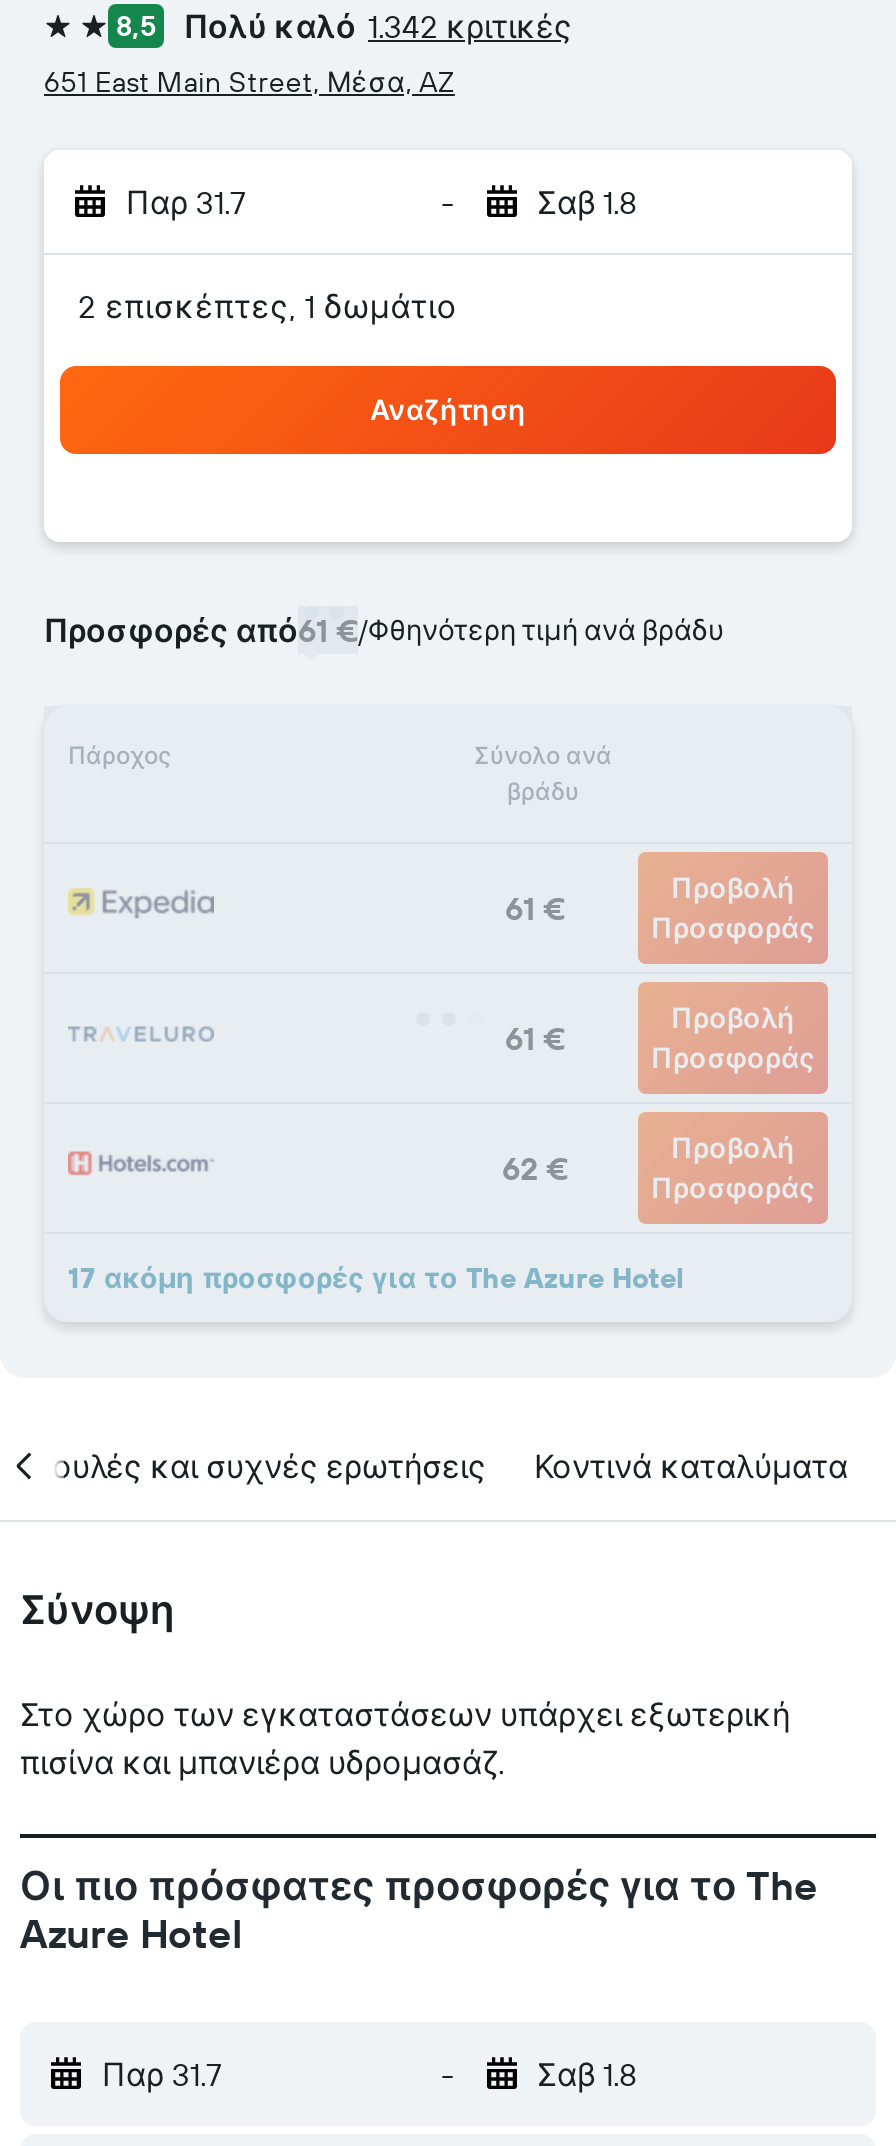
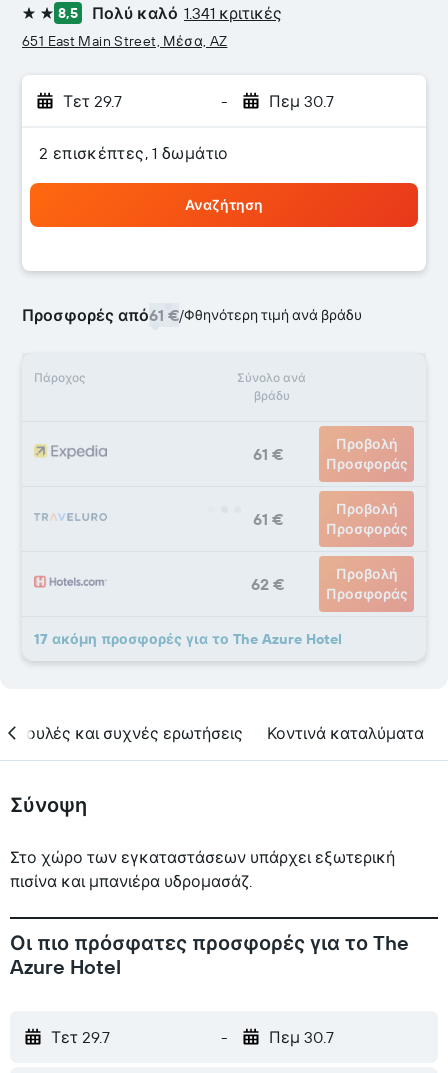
- Πολύ καλό 1.342 κριτικές
+ Πολύ καλό 1.341 κριτικές

- Παρ 31.7
+ Τετ 29.7

- Σαβ 1.8
+ Πεμ 30.7

- Παρ 31.7
+ Τετ 29.7

- Σαβ 1.8
+ Πεμ 30.7
